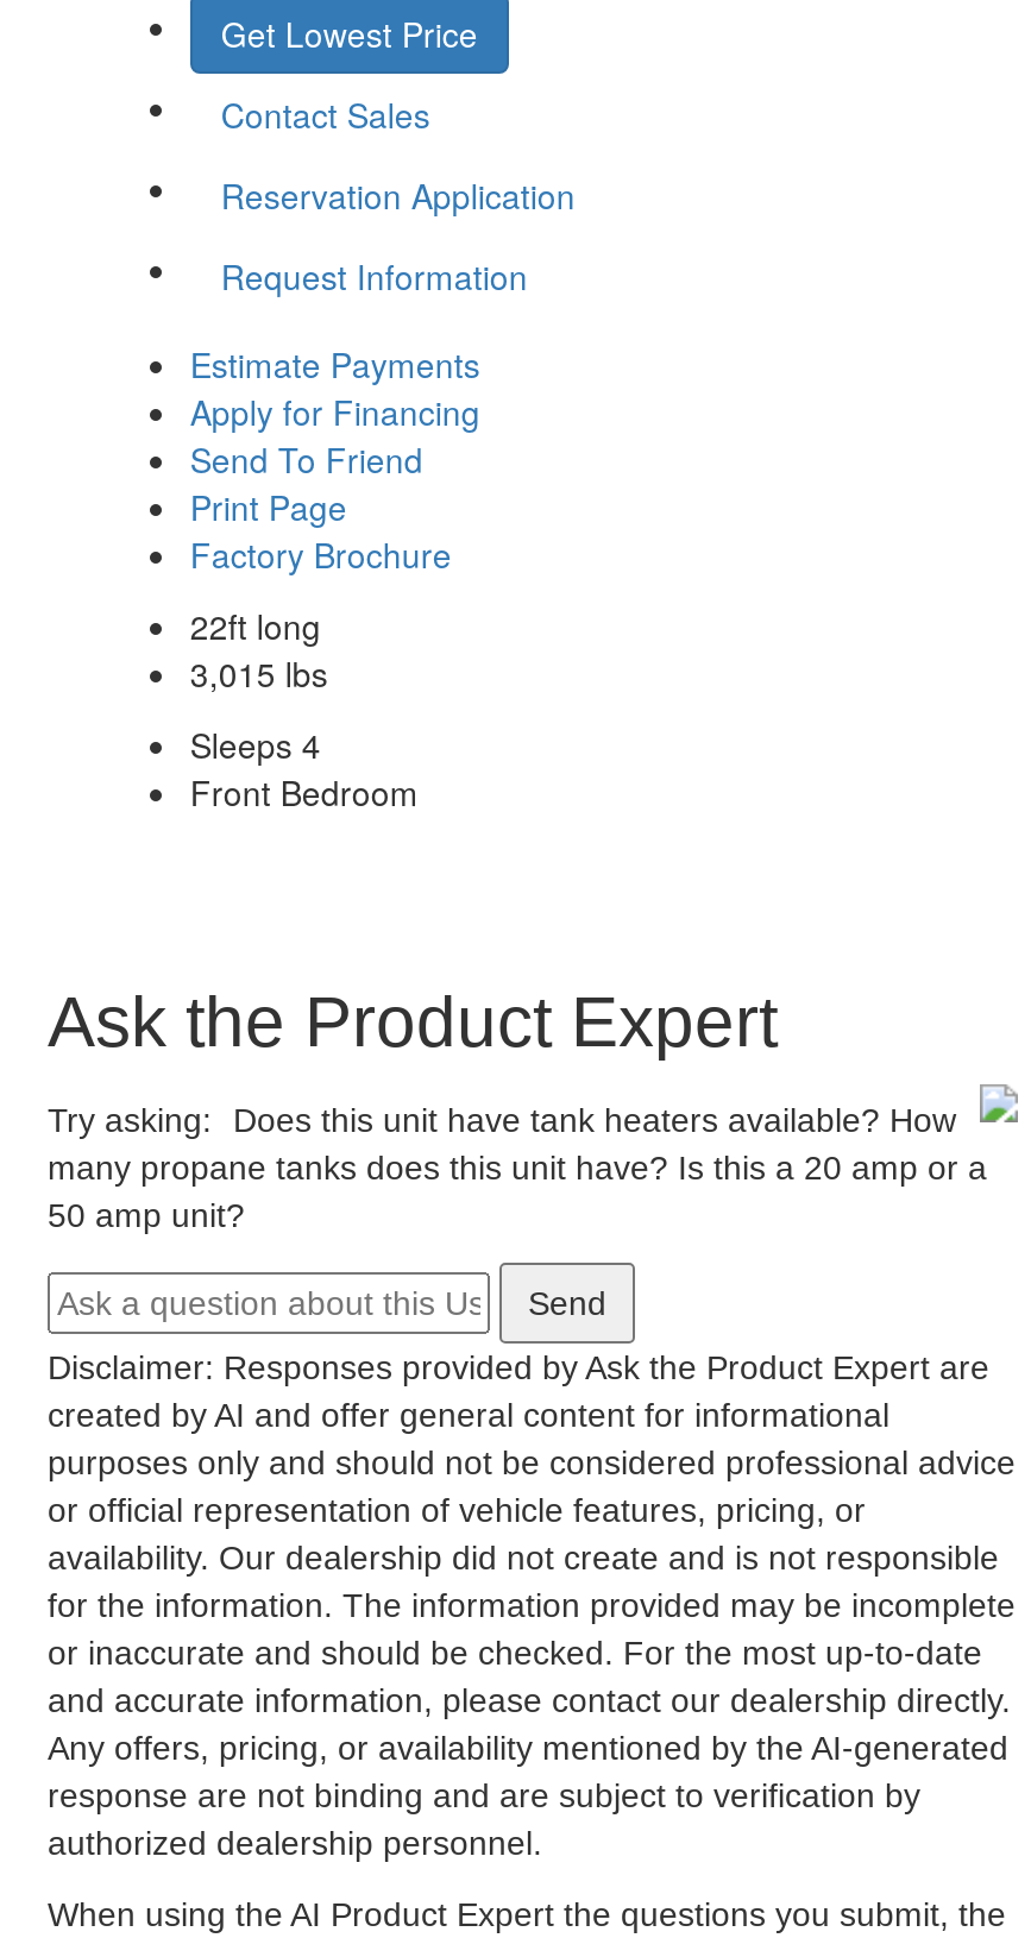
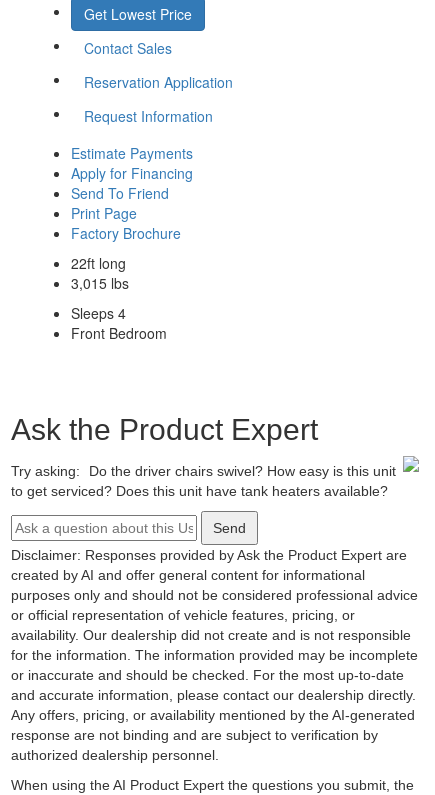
- Try asking: Does this unit have tank heaters available? How
- many propane tanks does this unit have? Is this a 20 amp or a
- 50 amp unit?
+ Try asking: Do the driver chairs swivel? How easy is this unit
+ to get serviced? Does this unit have tank heaters available?
